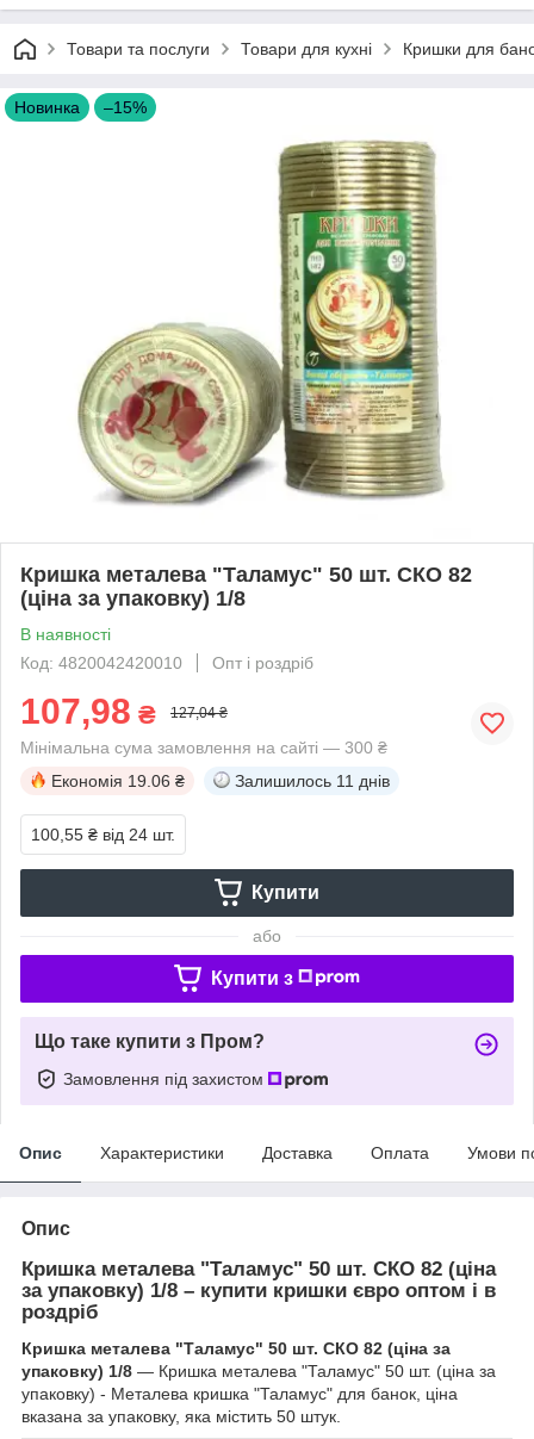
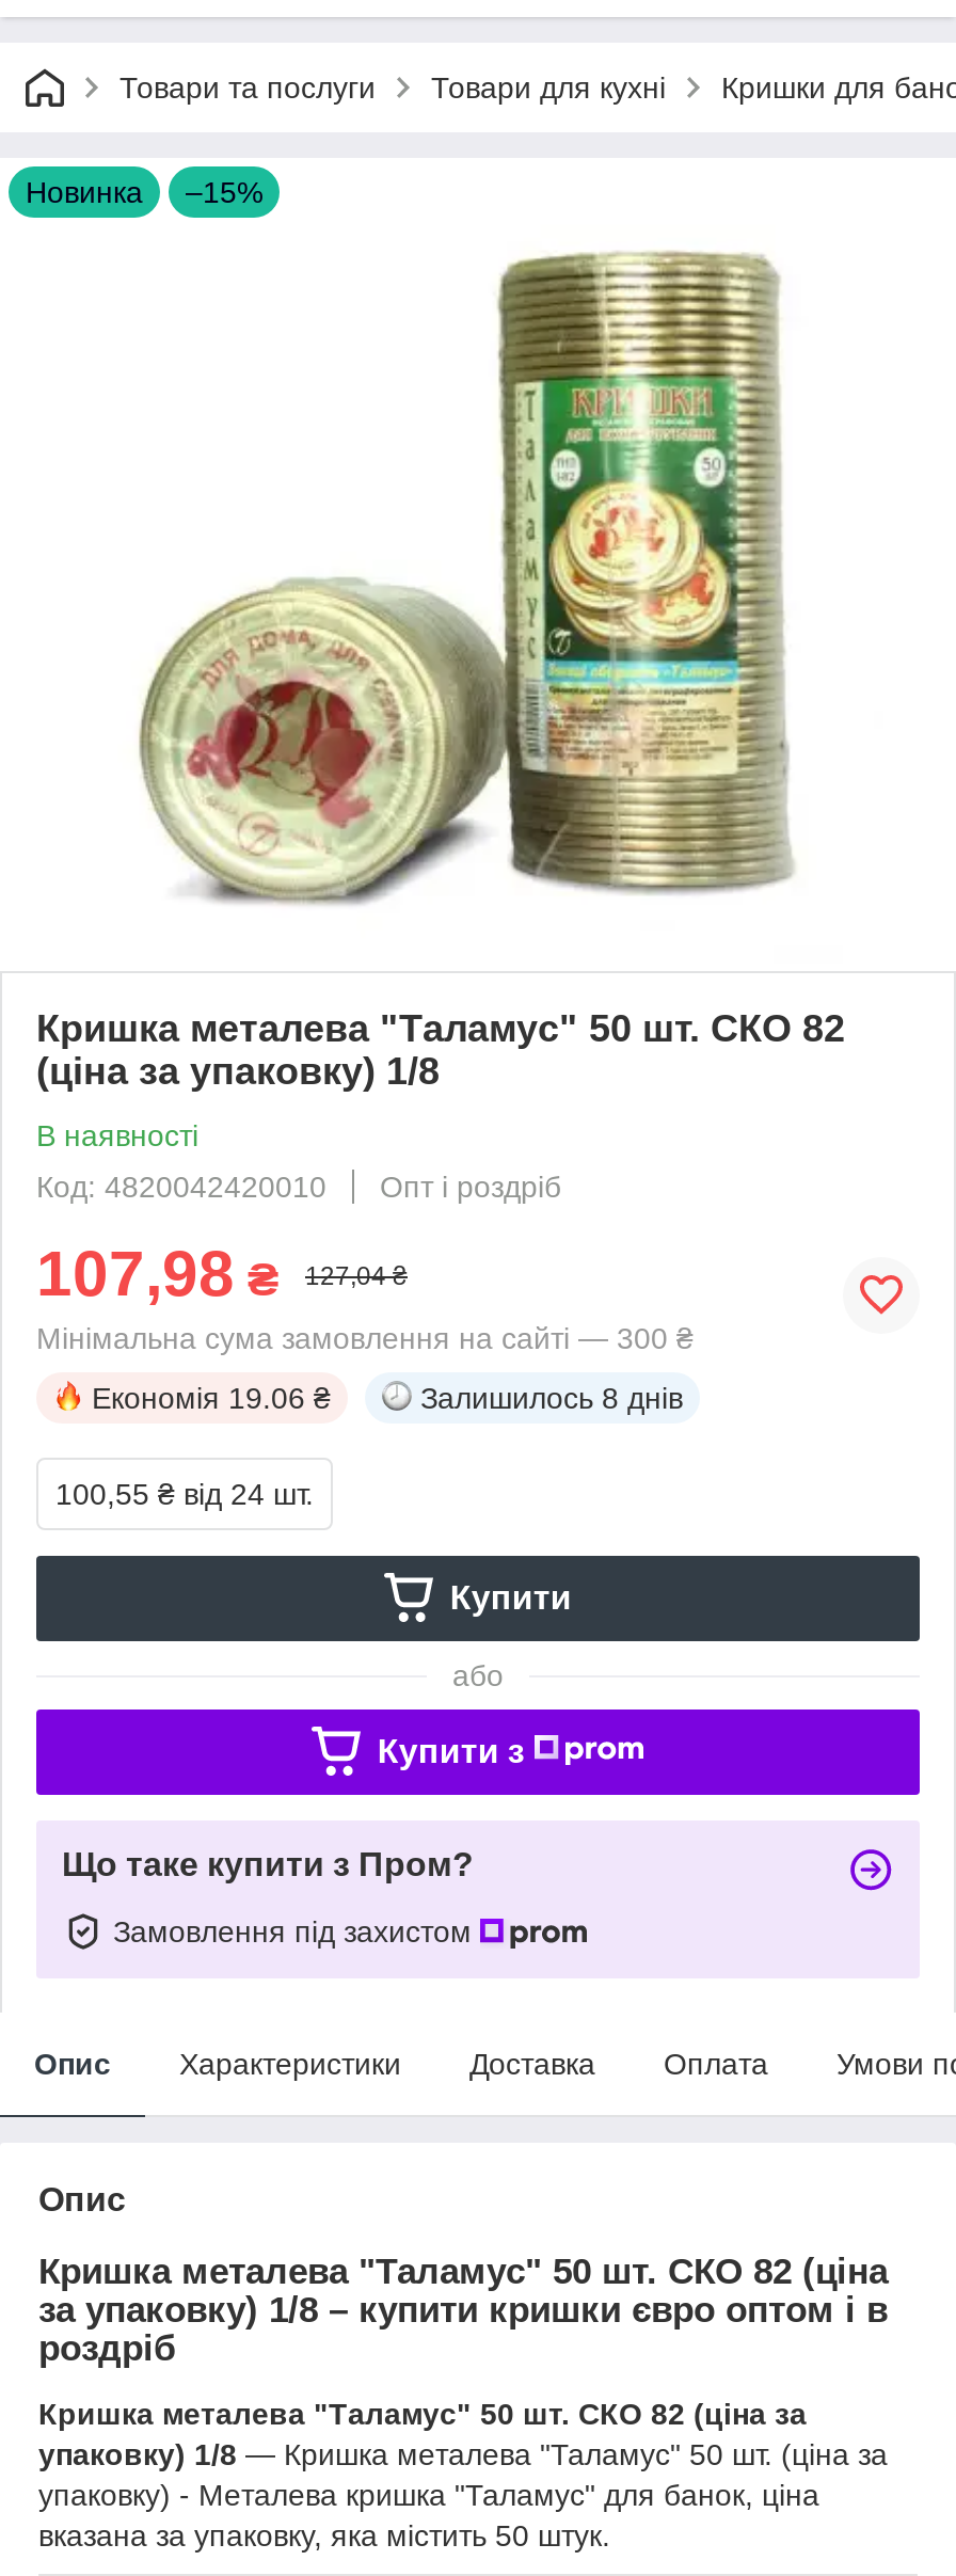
- Залишилось 11 днів
+ Залишилось 8 днів
